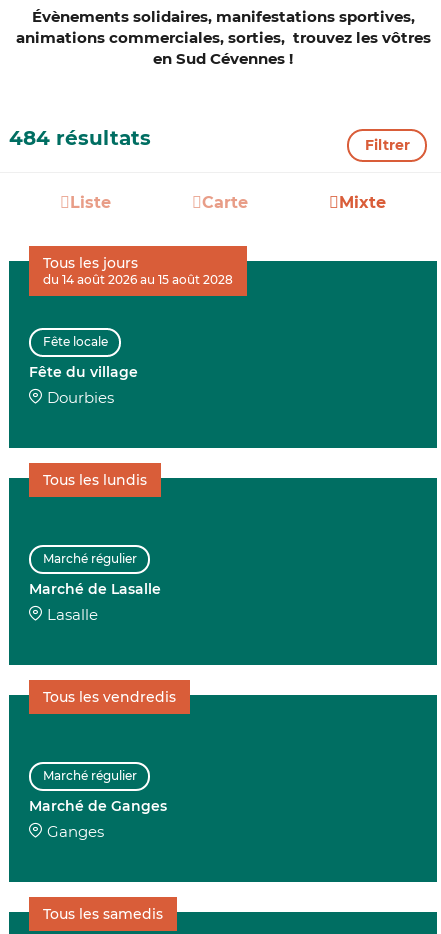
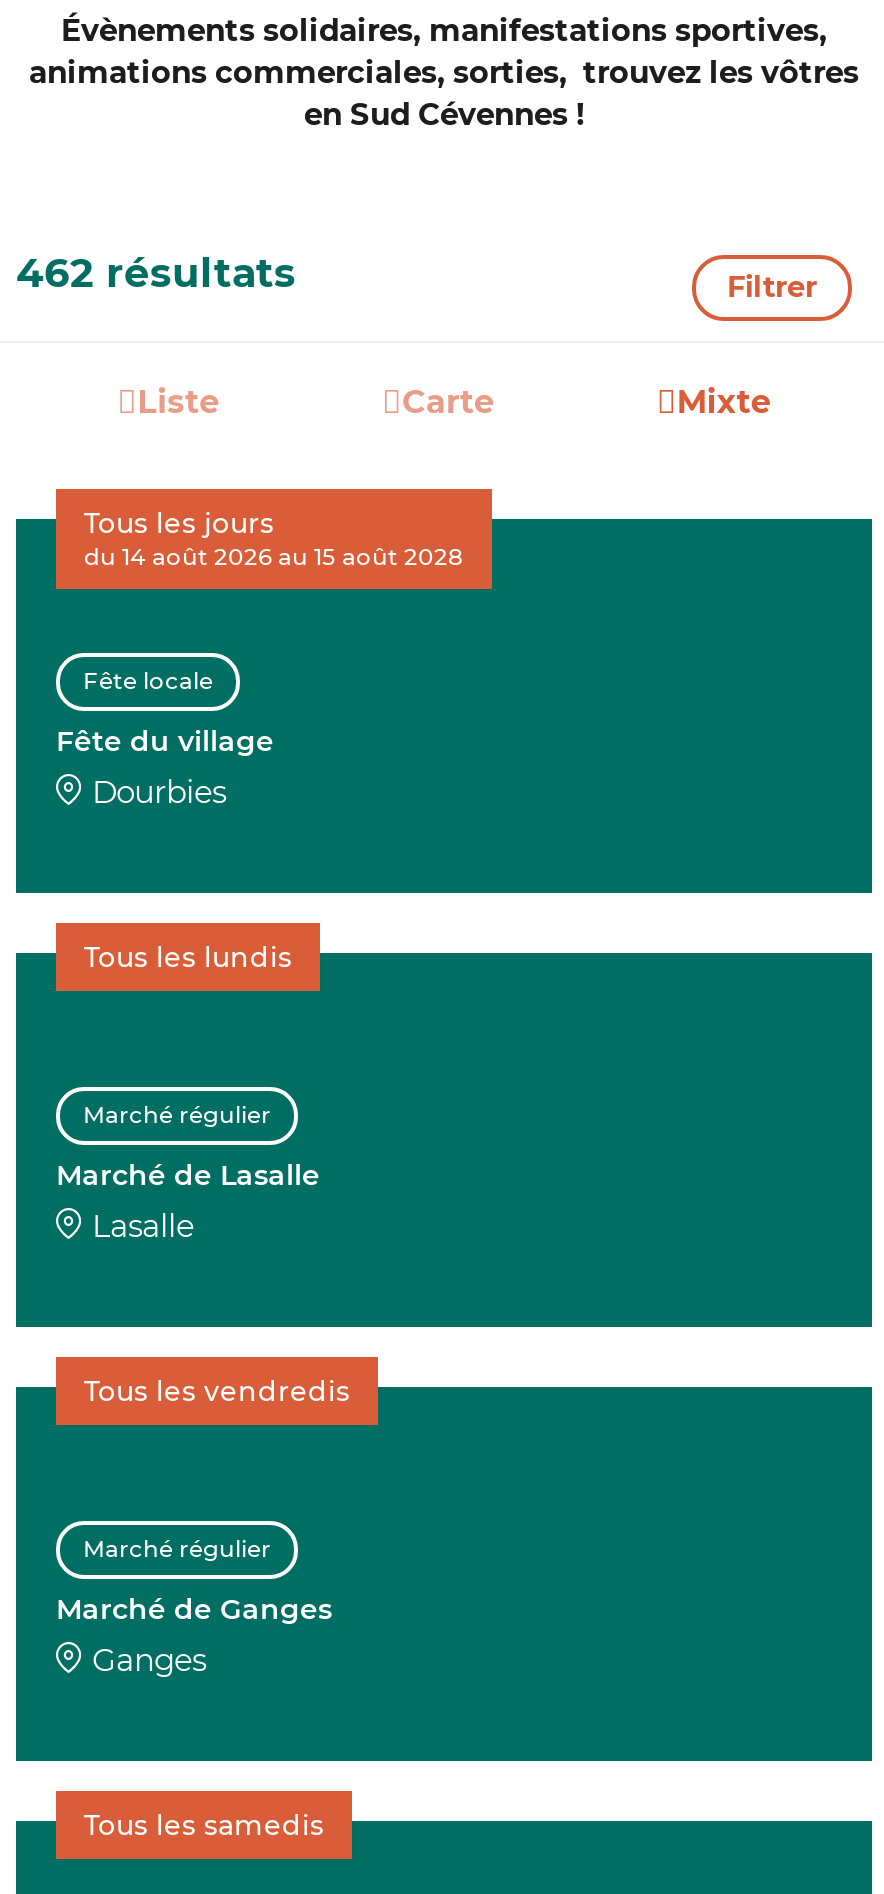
- 484 résultats
+ 462 résultats
